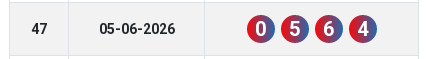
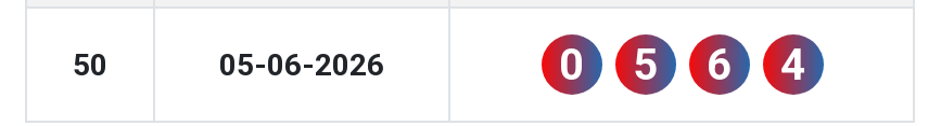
- 47
+ 50
